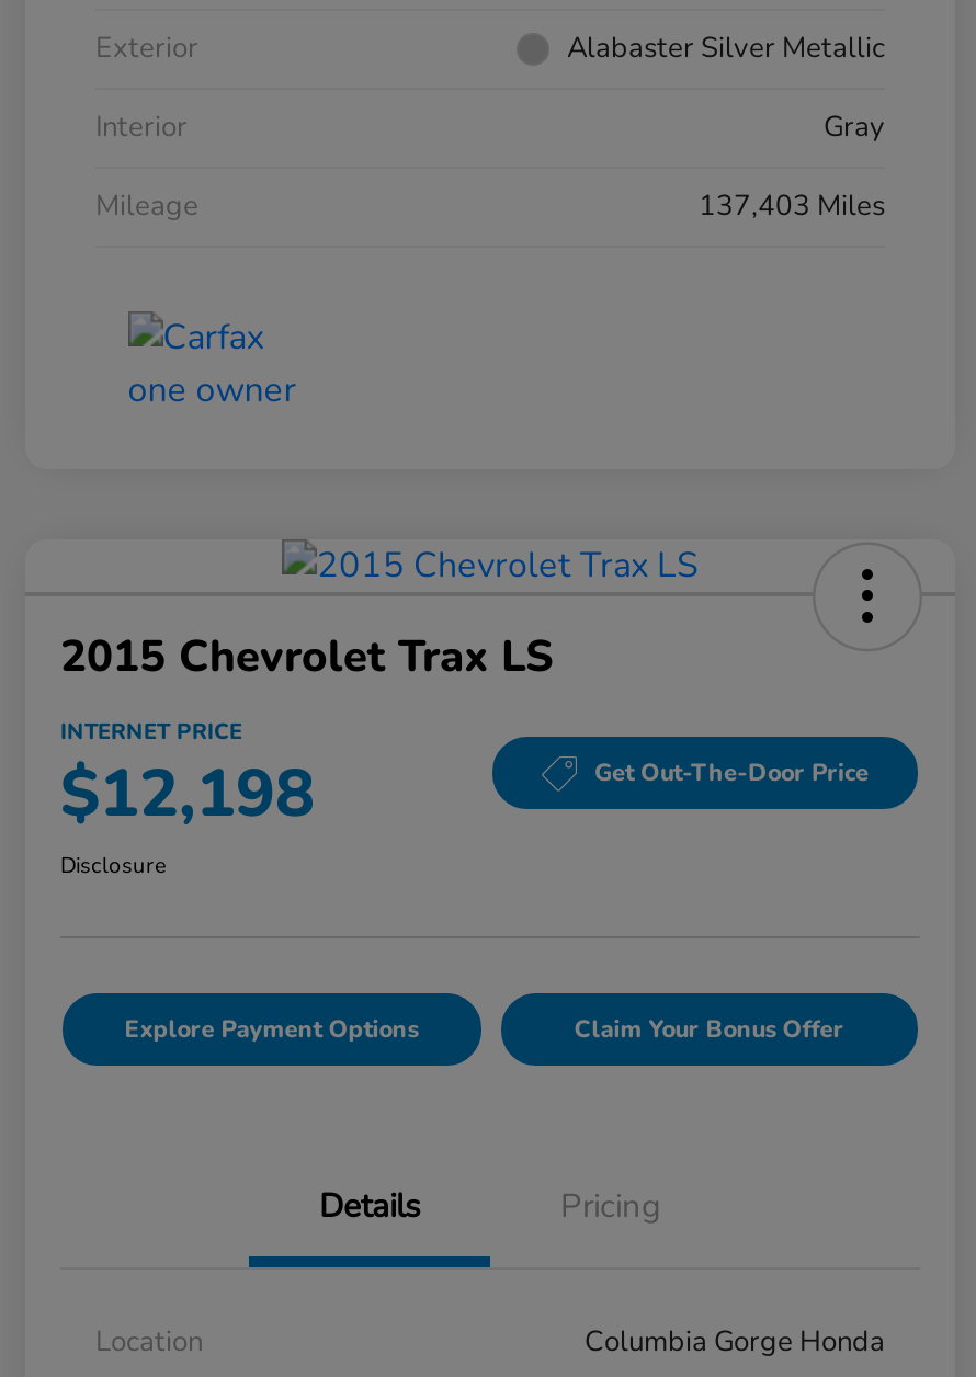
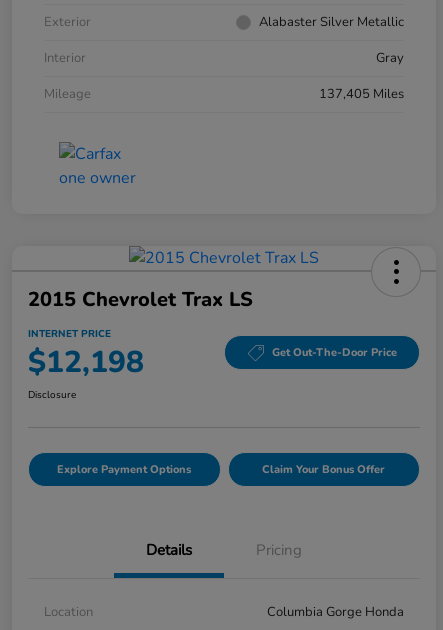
- 137,403 Miles
+ 137,405 Miles
